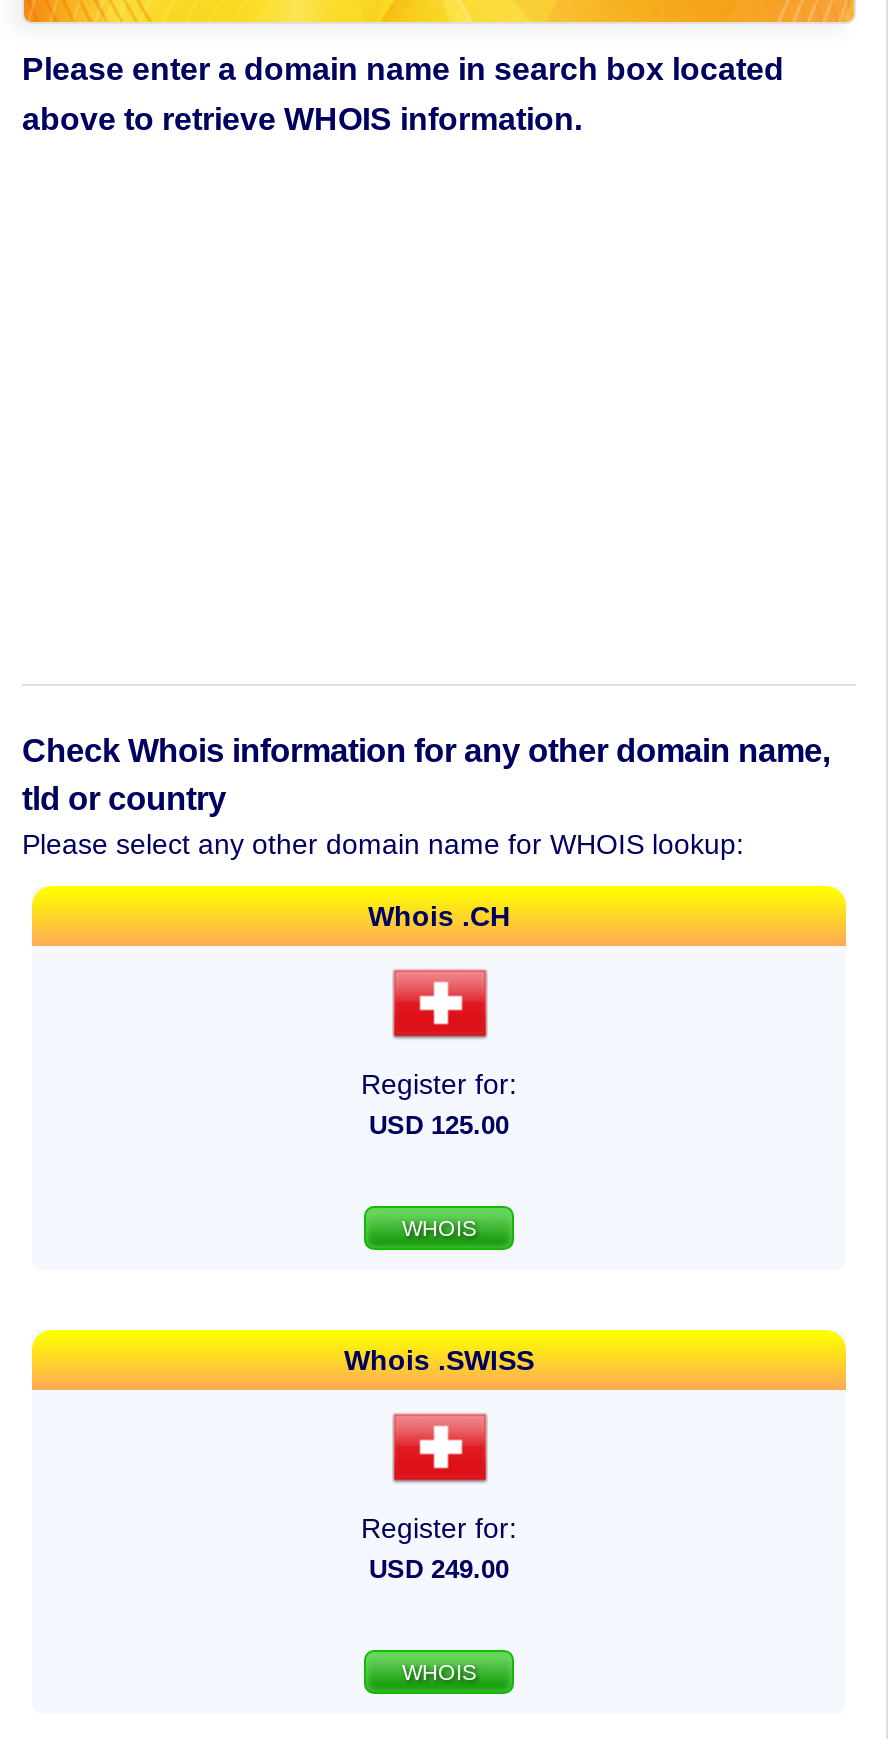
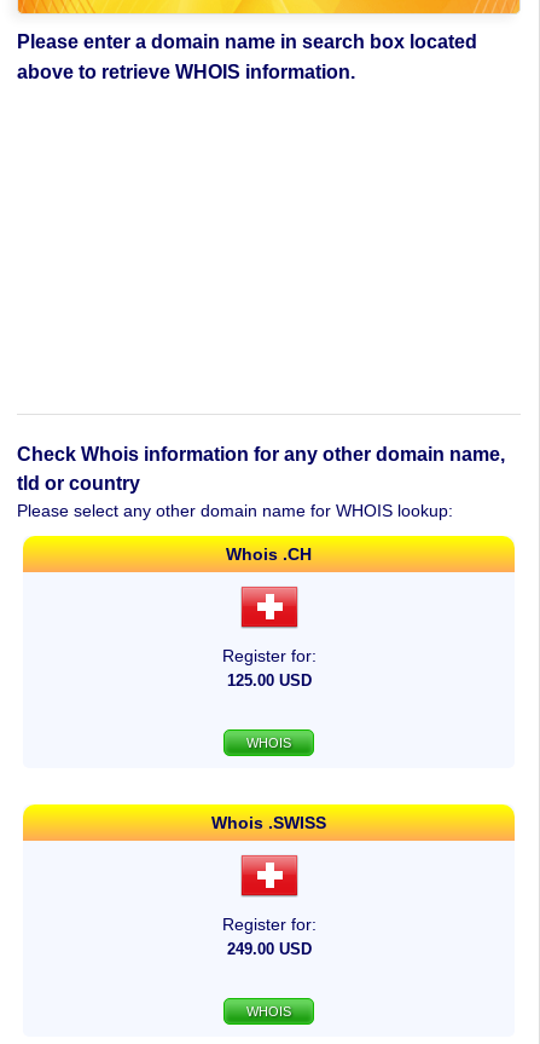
- USD 125.00
+ 125.00 USD

- USD 249.00
+ 249.00 USD
